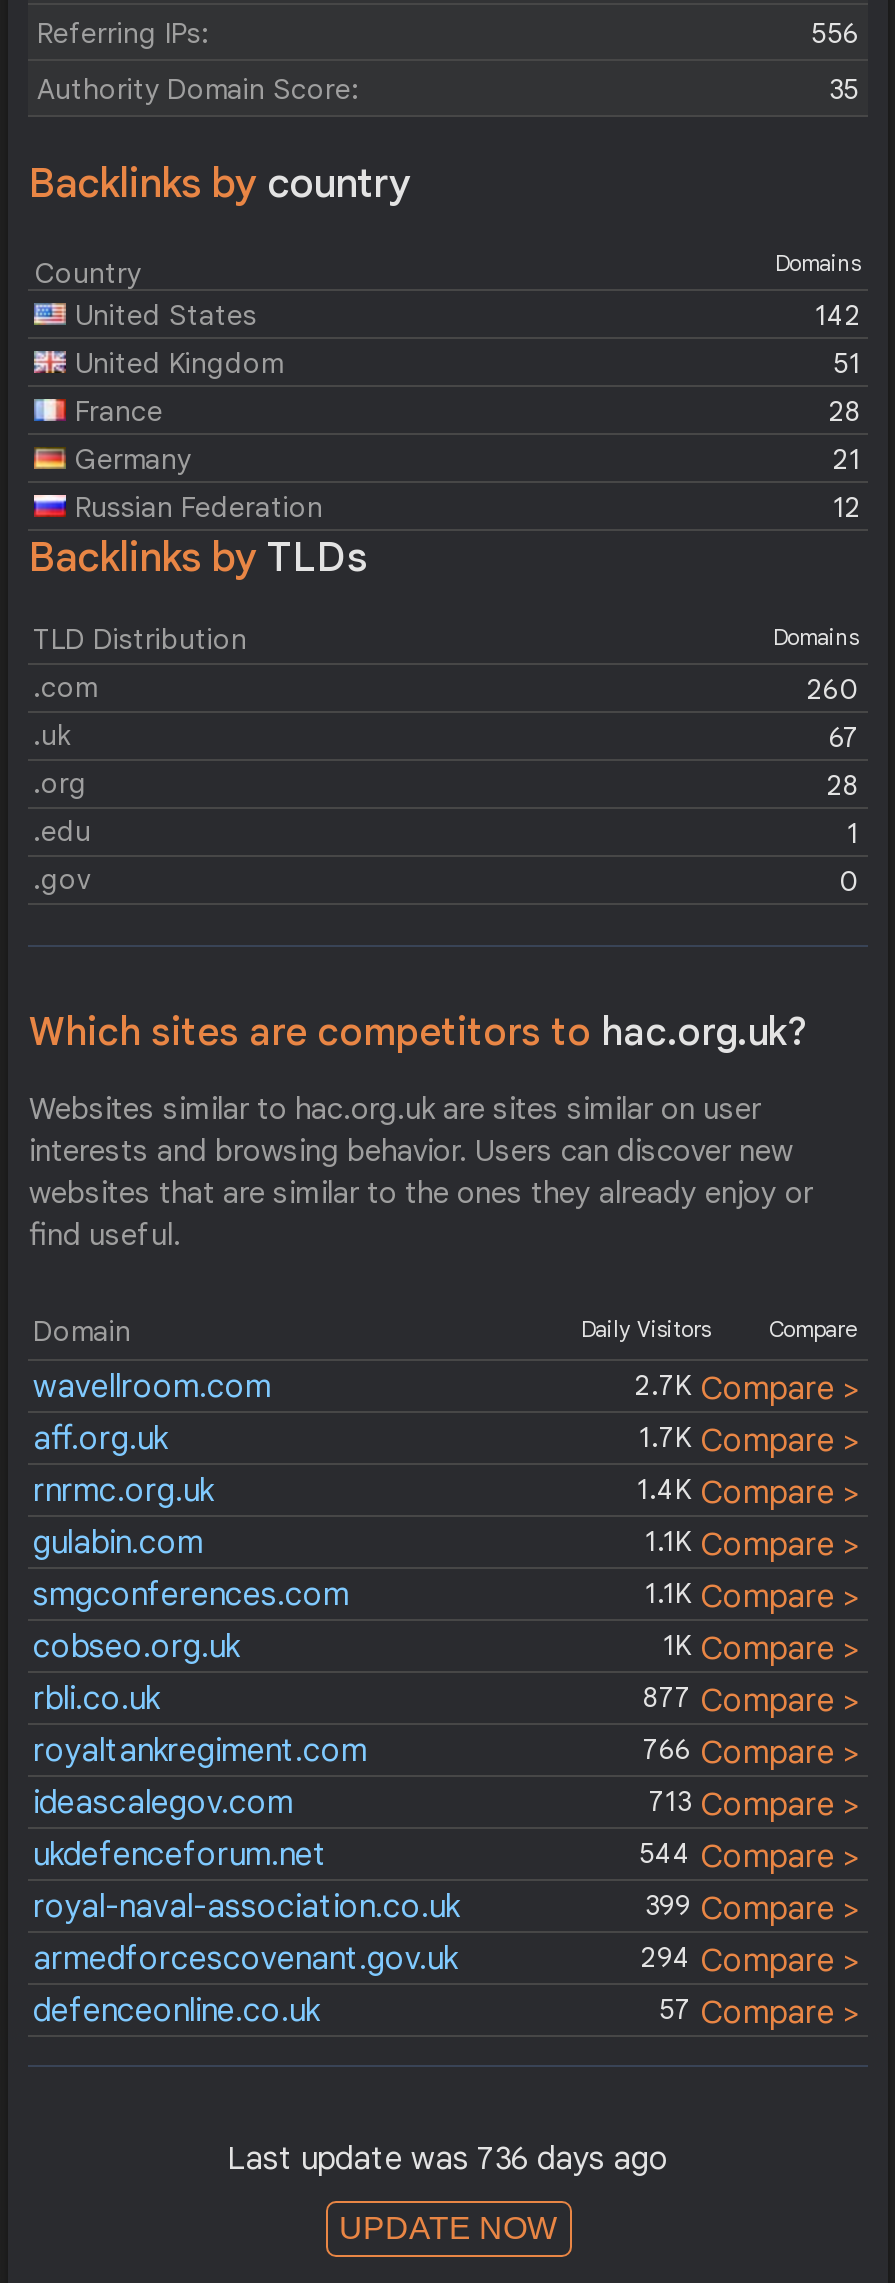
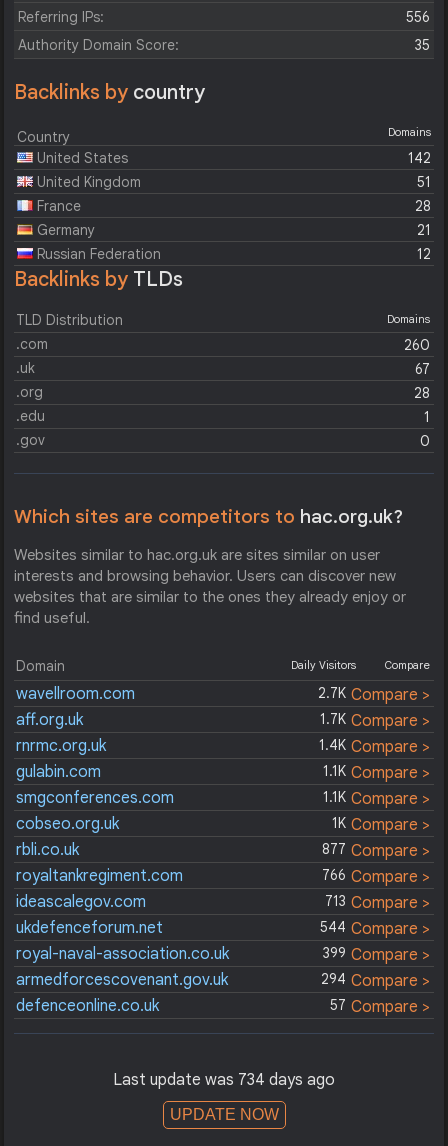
- Last update was 736 days ago
+ Last update was 734 days ago
